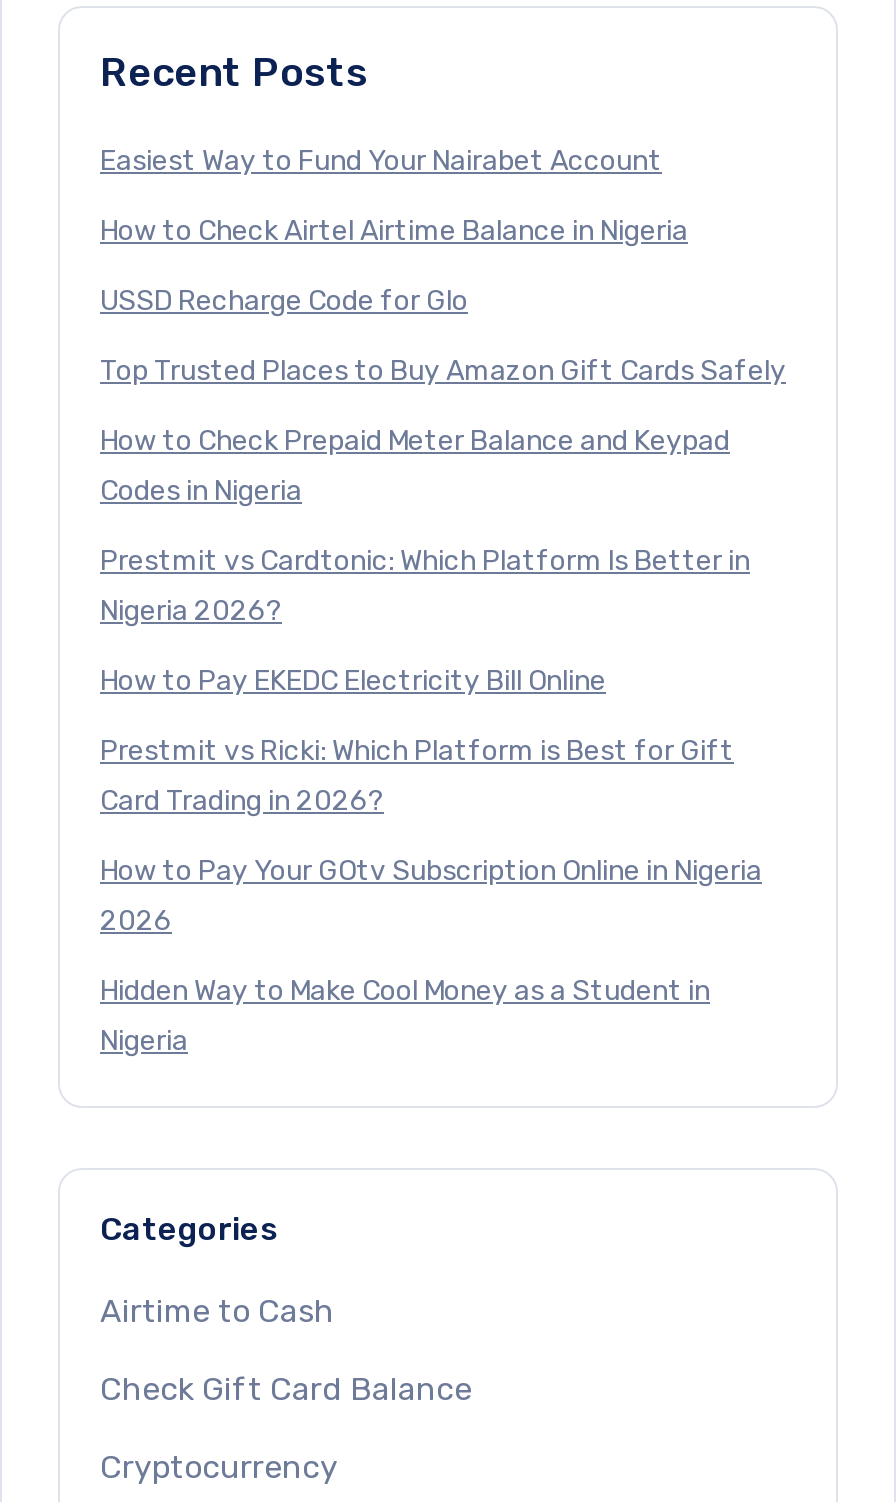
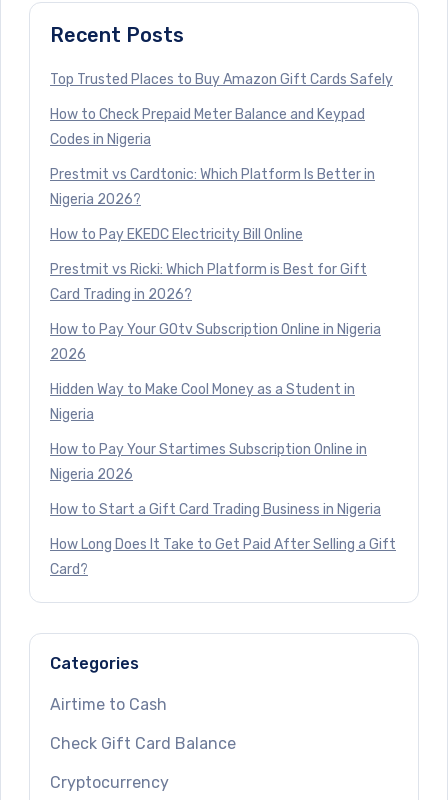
- Easiest Way to Fund Your Nairabet Account
- How to Check Airtel Airtime Balance in Nigeria
- USSD Recharge Code for Glo

moved up: Top Trusted Places to Buy Amazon Gift Cards Safely | How to Check Prepaid Meter Balance and Keypad | Codes in Nigeria | ... | Hidden Way to Make Cool Money as a Student in | Nigeria

+ How to Pay Your Startimes Subscription Online in
+ Nigeria 2026
+ How to Start a Gift Card Trading Business in Nigeria
+ How Long Does It Take to Get Paid After Selling a Gift
+ Card?
